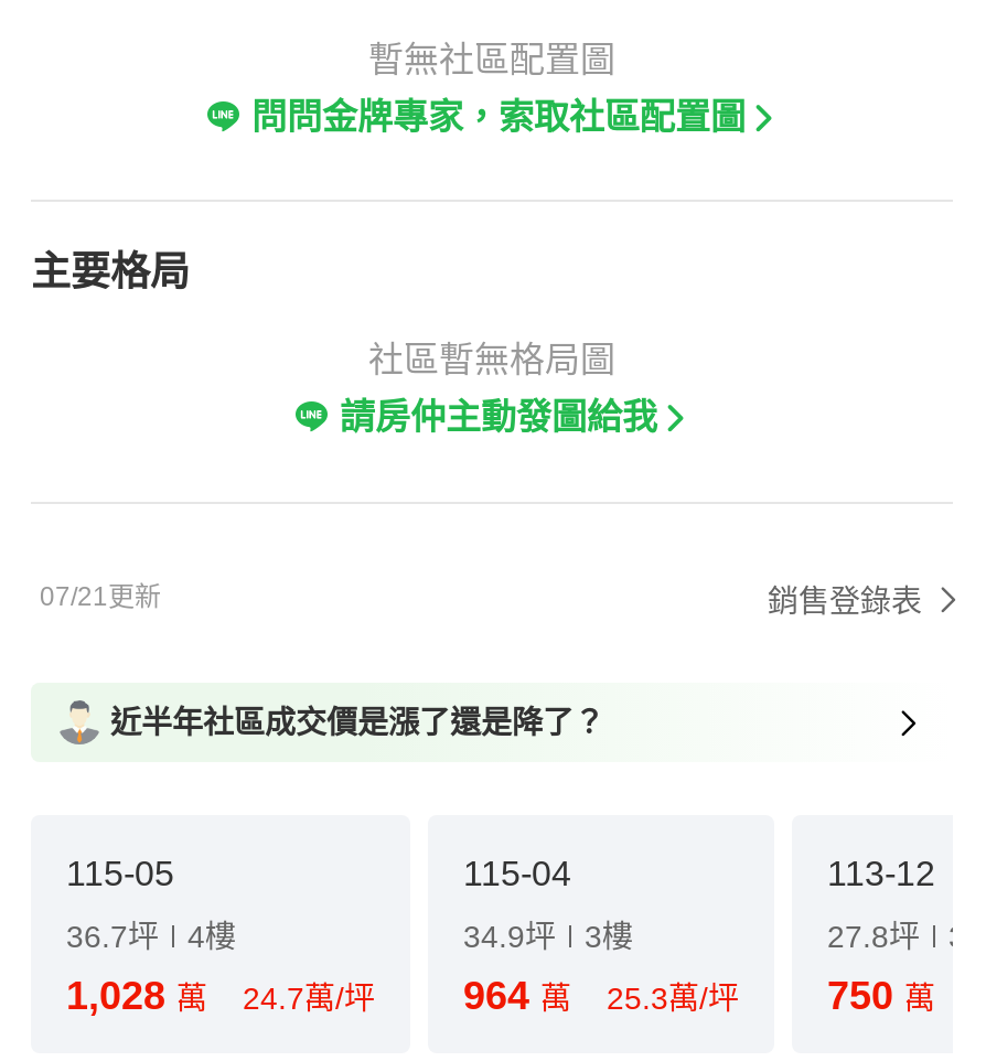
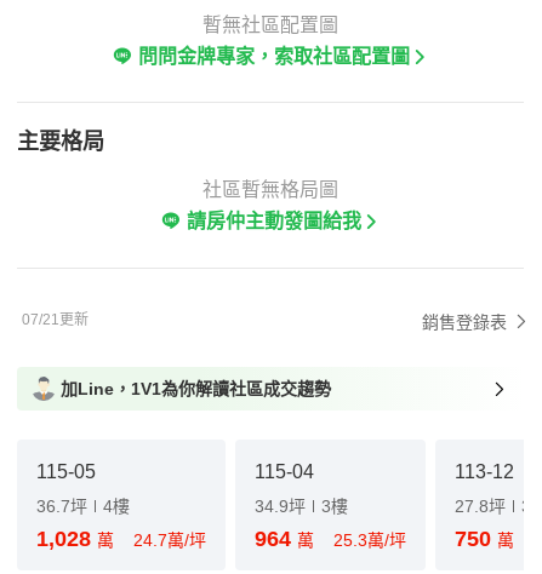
- 近半年社區成交價是漲了還是降了？
+ 加Line，1V1為你解讀社區成交趨勢
